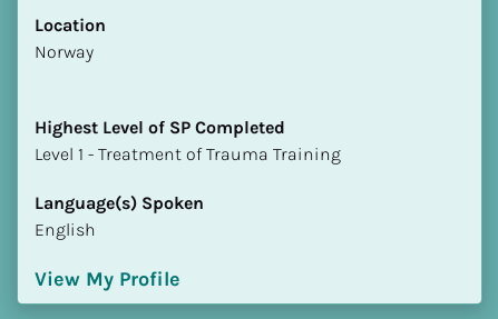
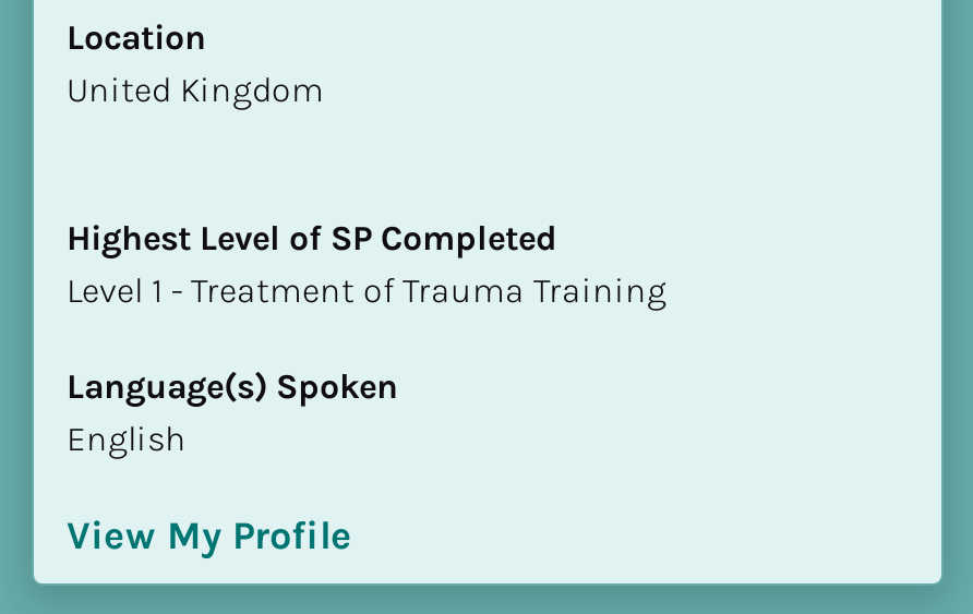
- Norway
+ United Kingdom
